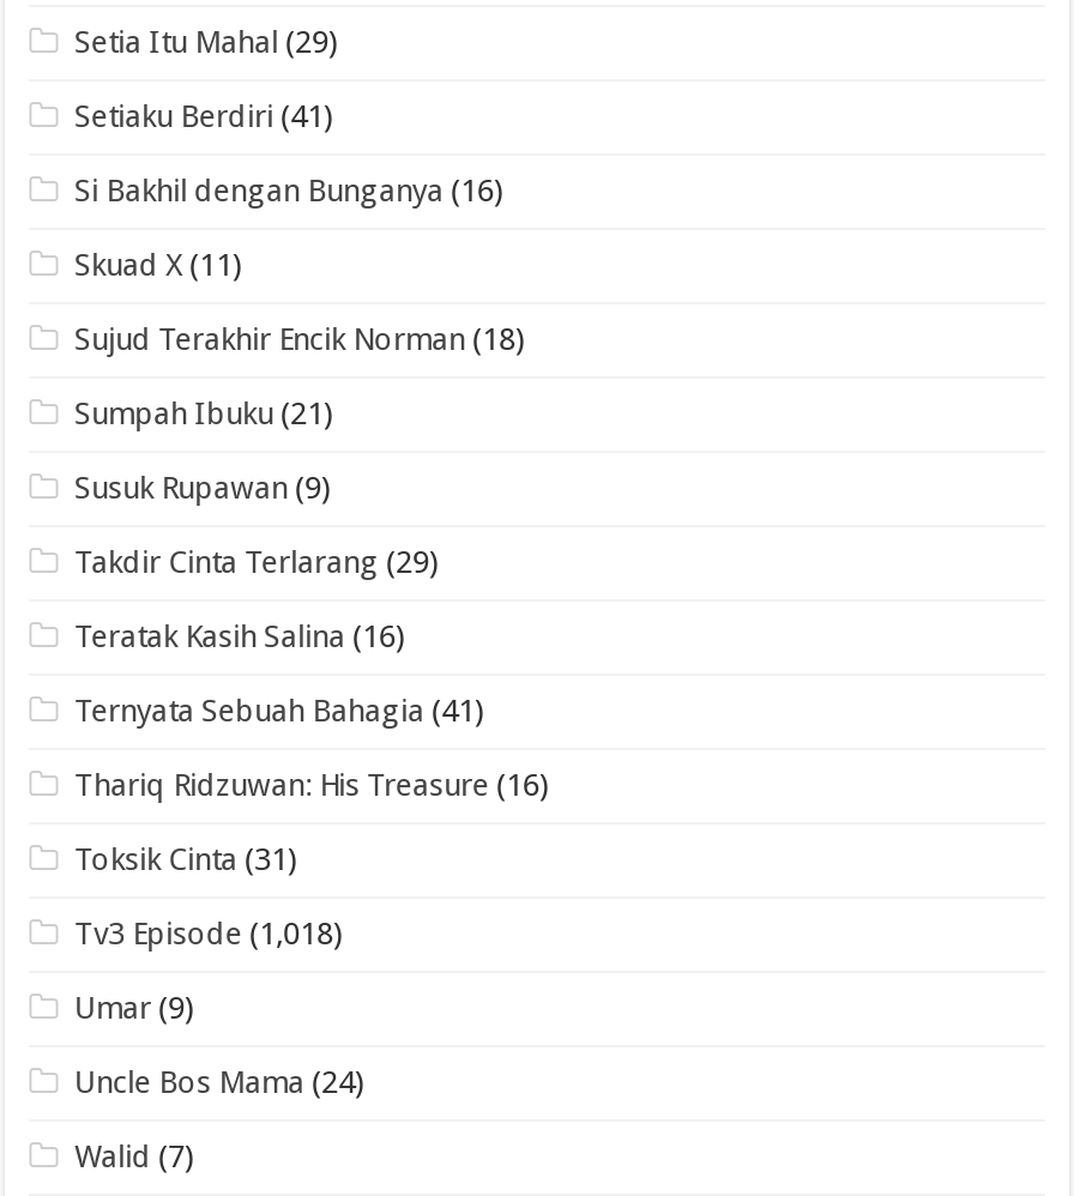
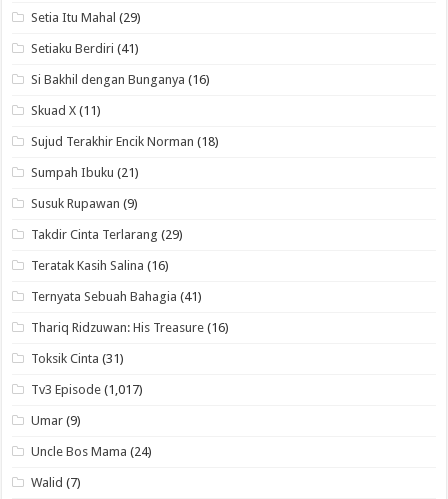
- Tv3 Episode (1,018)
+ Tv3 Episode (1,017)
